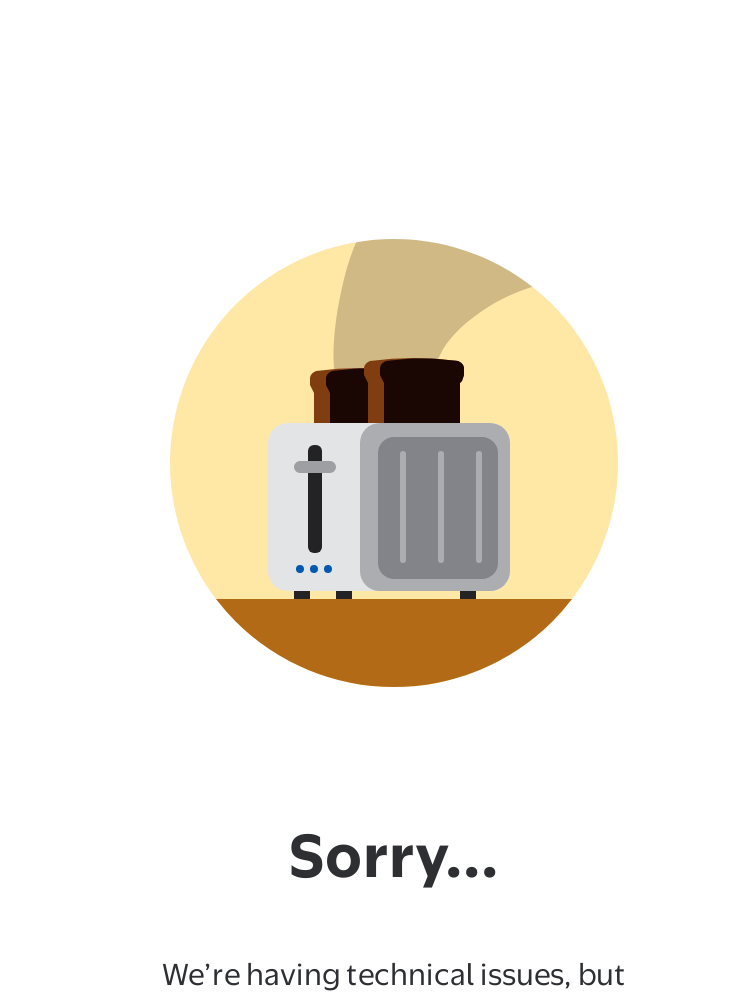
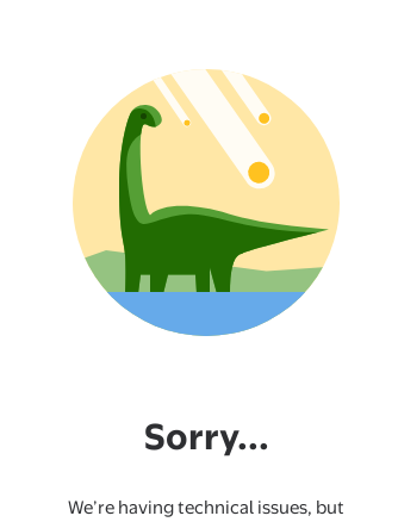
- [image]
+ [image]
